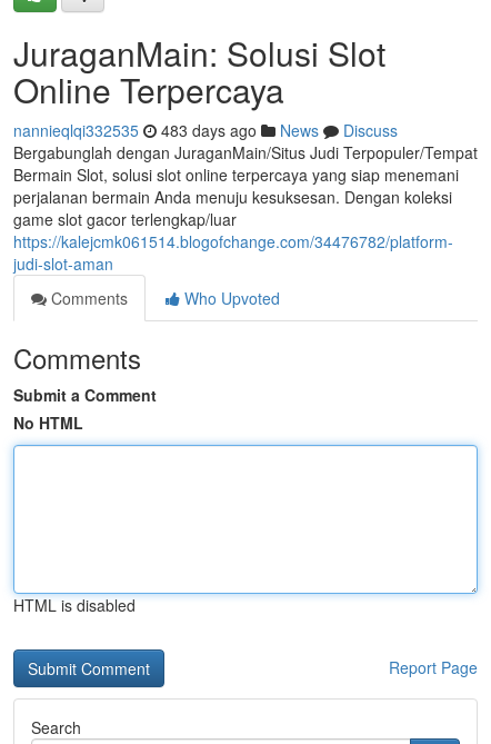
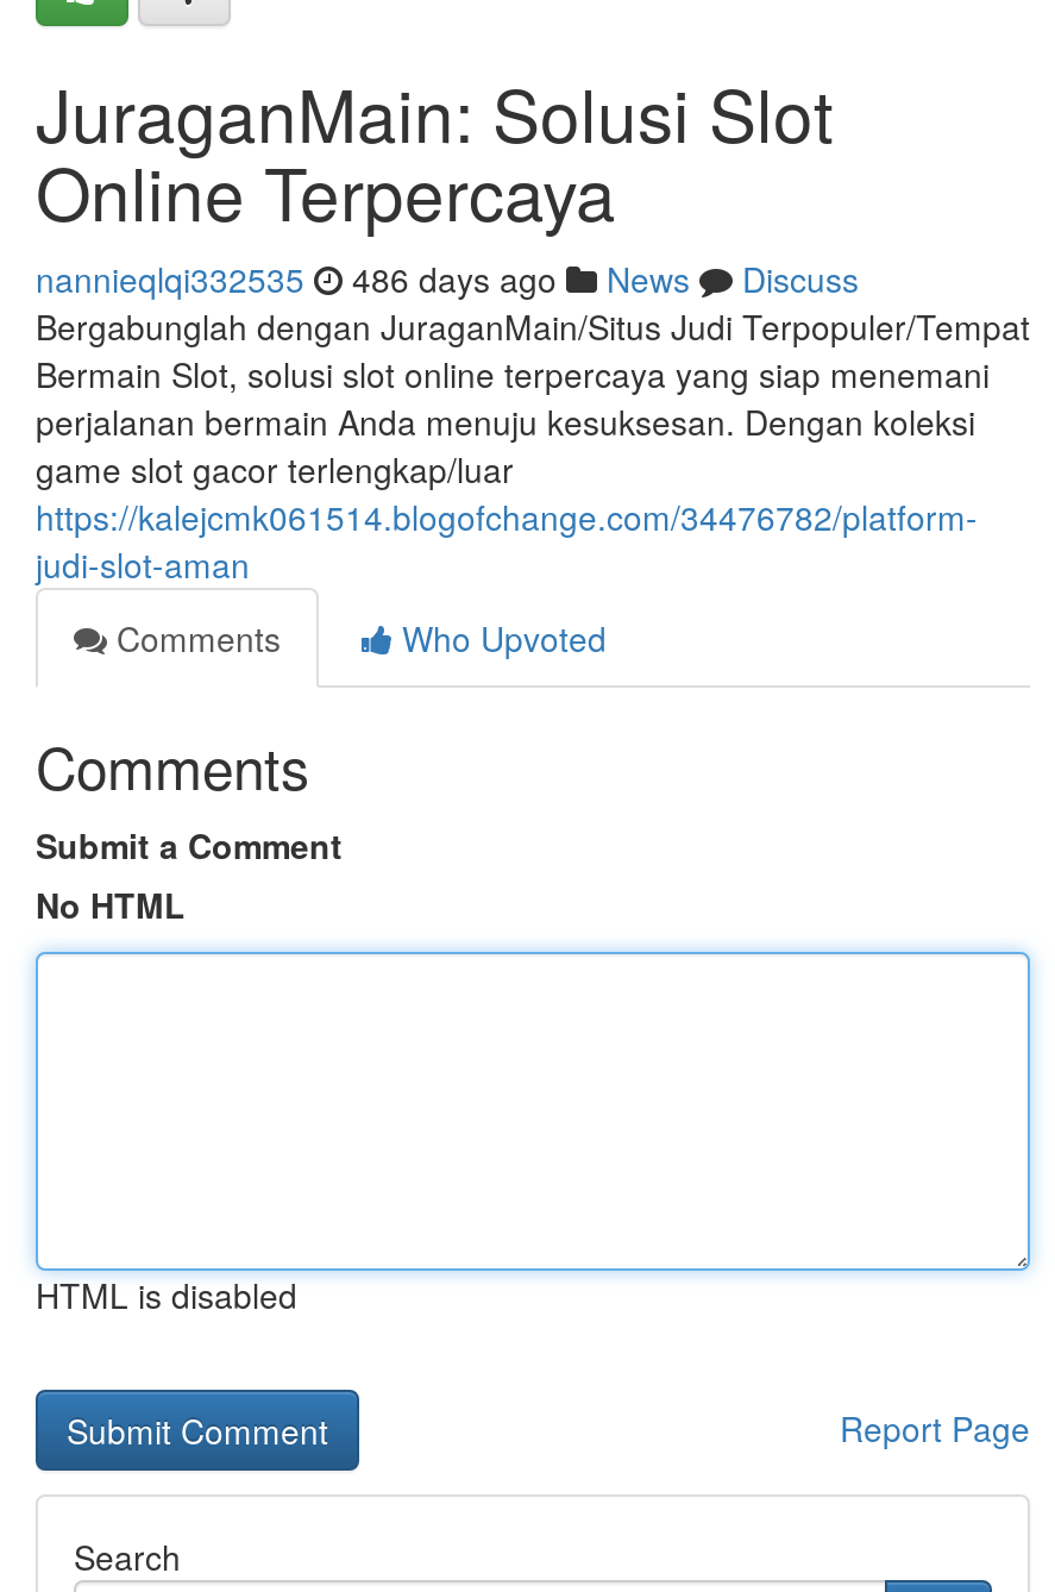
- nannieqlqi332535 483 days ago News Discuss
+ nannieqlqi332535 486 days ago News Discuss
